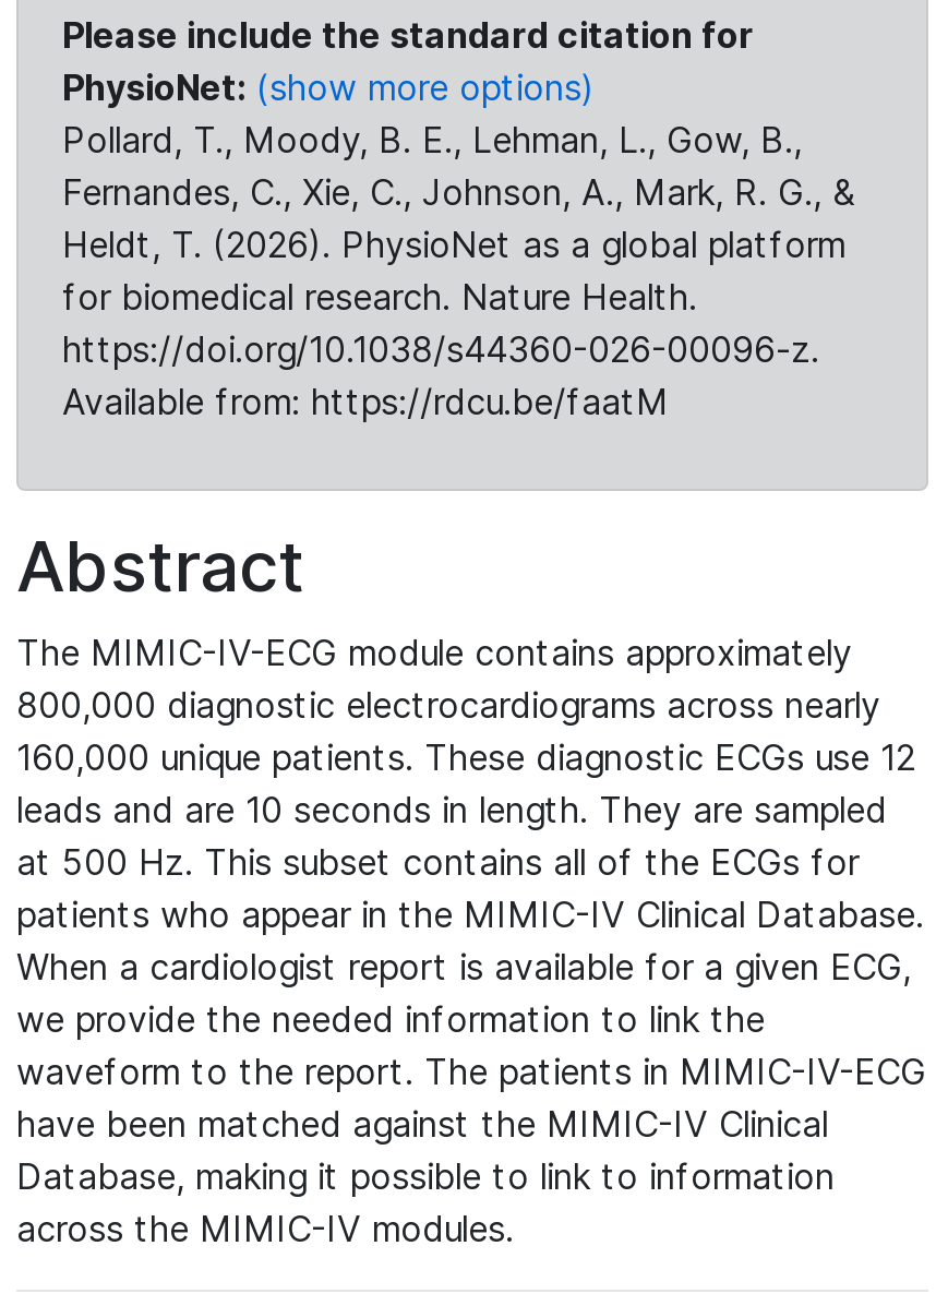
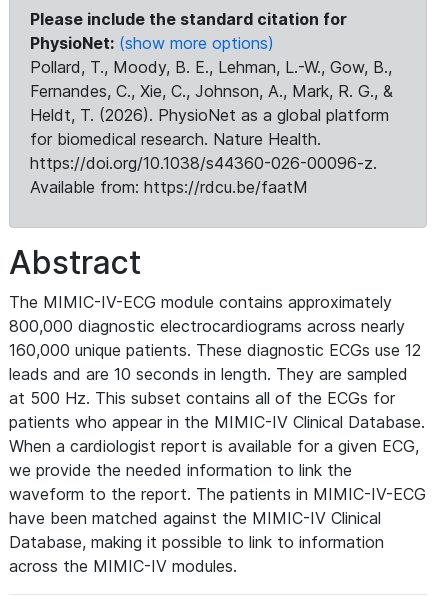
- Pollard, T., Moody, B. E., Lehman, L., Gow, B.,
+ Pollard, T., Moody, B. E., Lehman, L.-W., Gow, B.,
